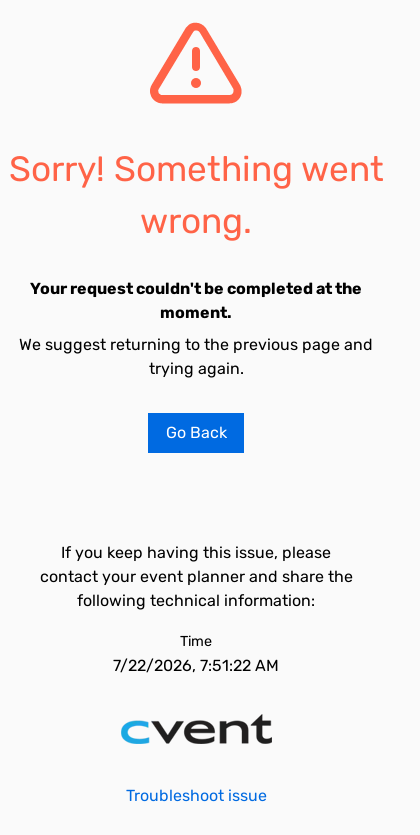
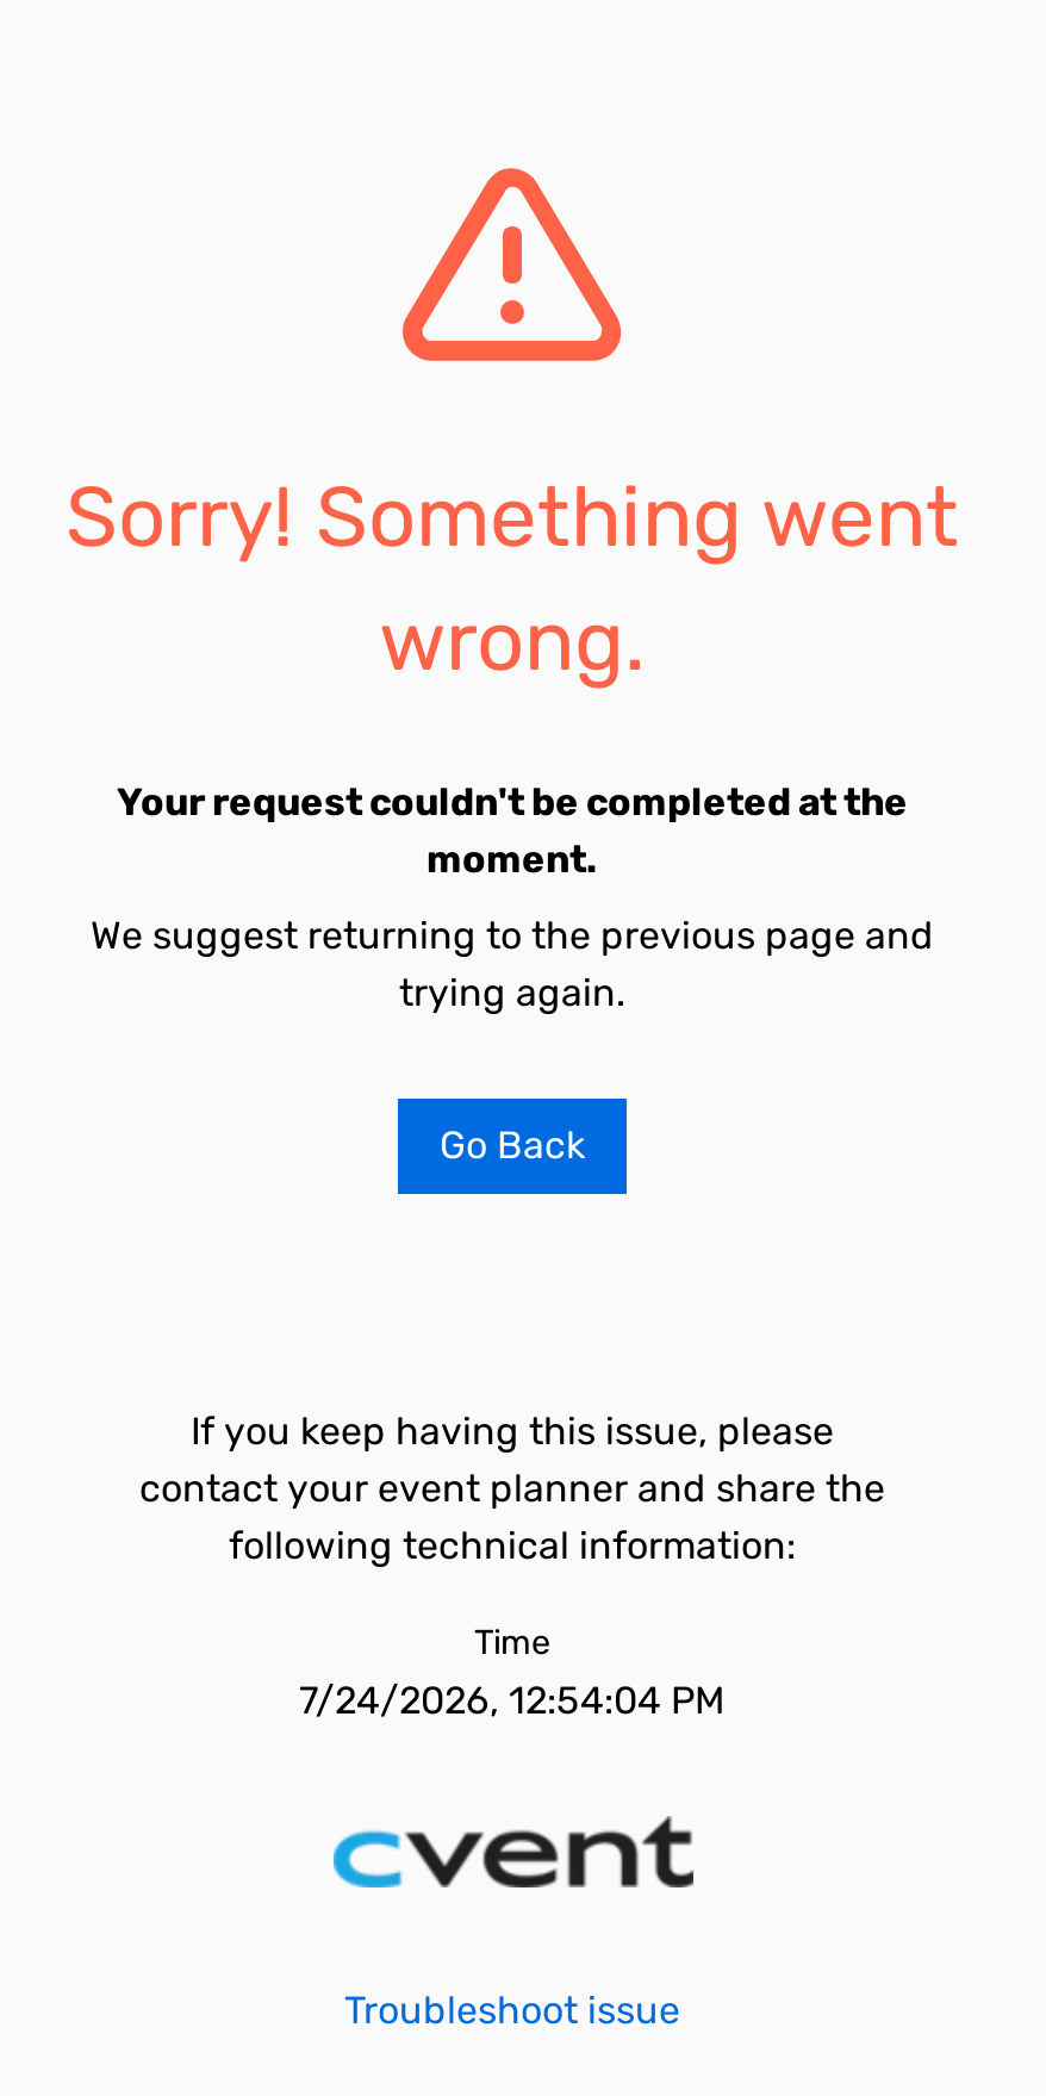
- 7/22/2026, 7:51:22 AM
+ 7/24/2026, 12:54:04 PM
